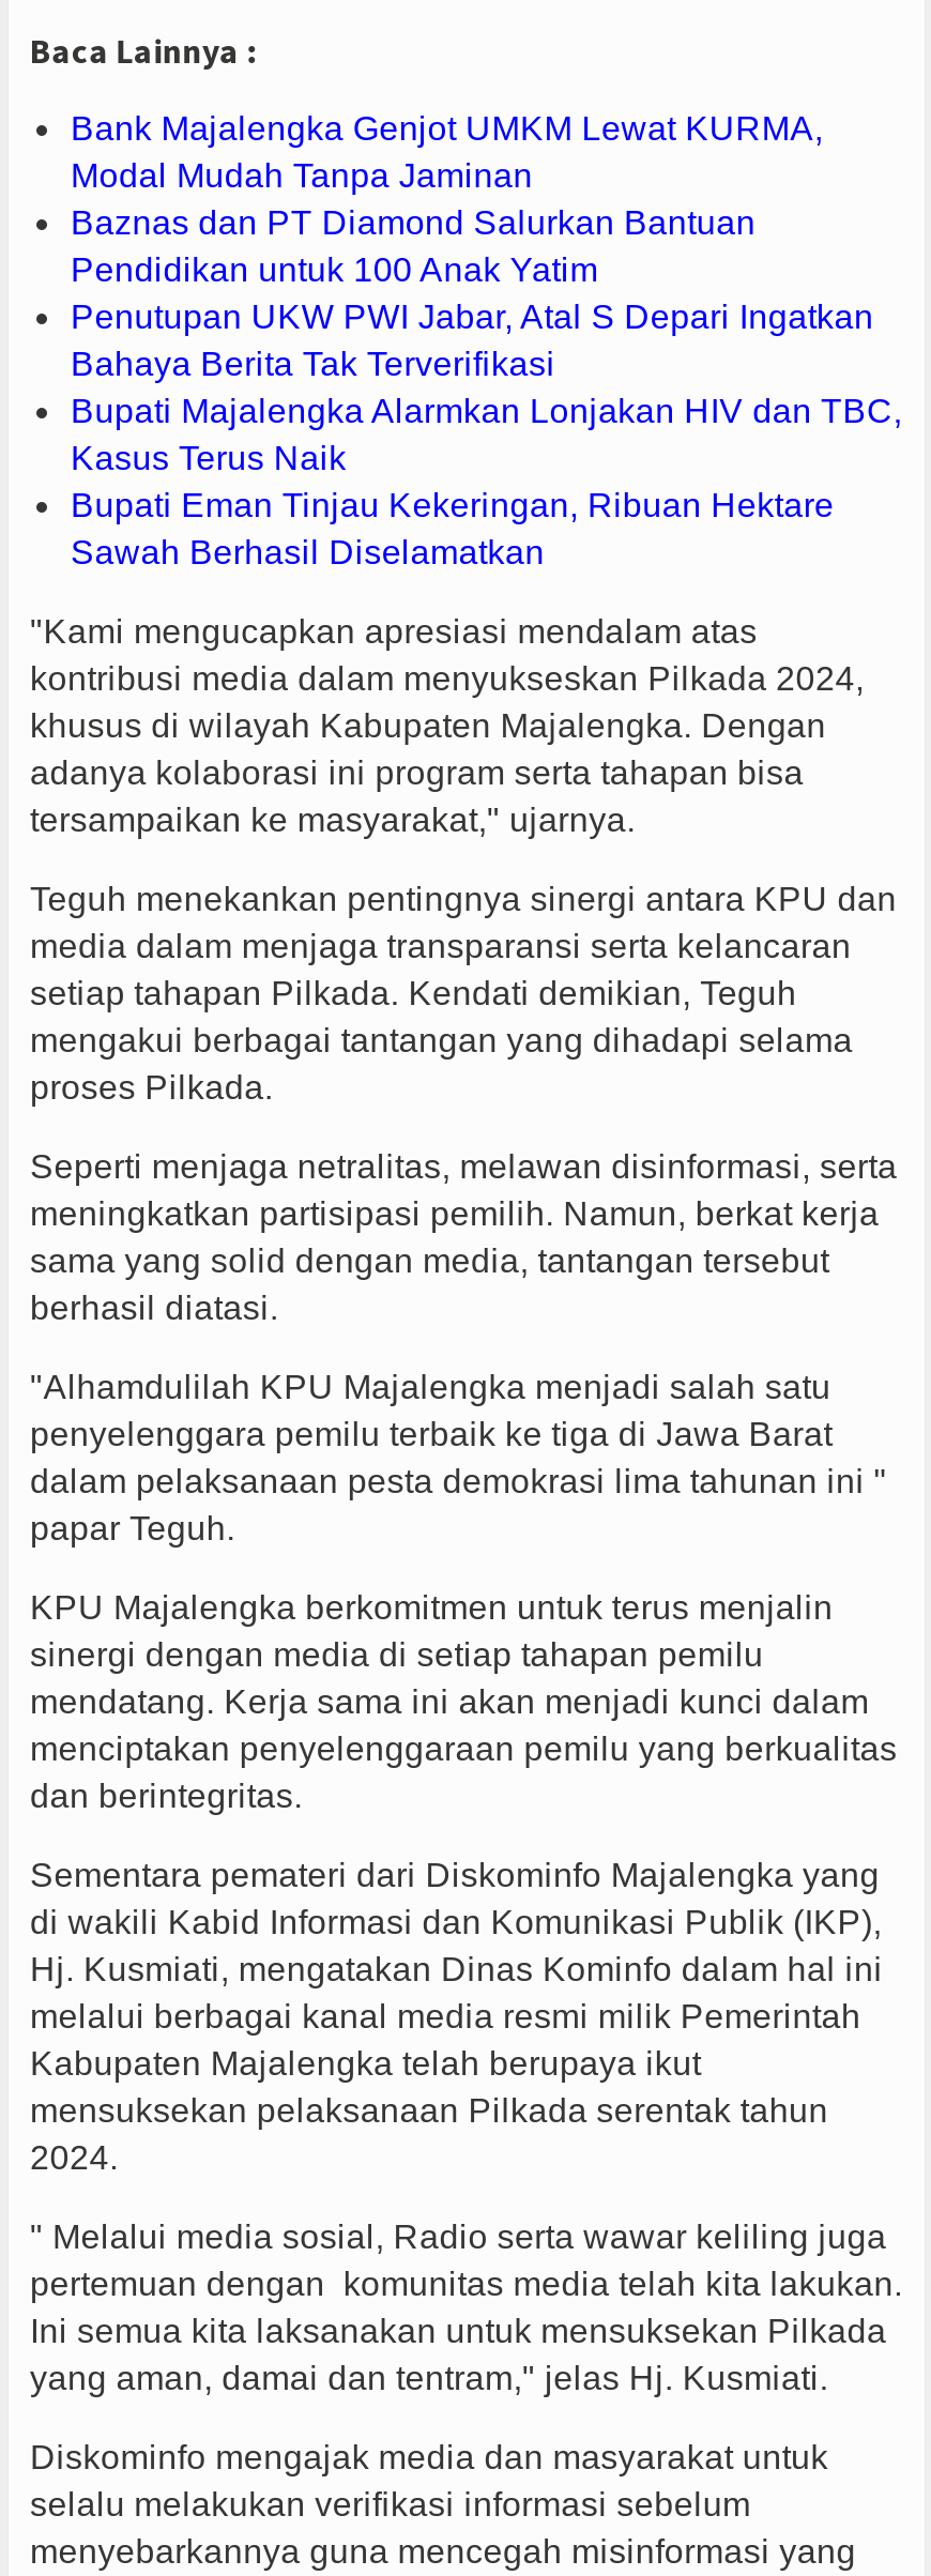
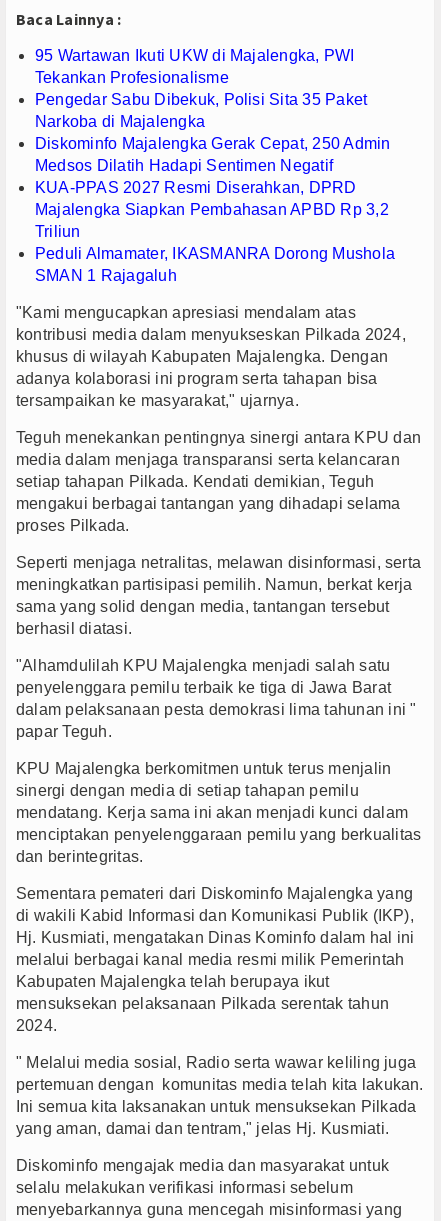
- Bank Majalengka Genjot UMKM Lewat KURMA,
- Modal Mudah Tanpa Jaminan
- Baznas dan PT Diamond Salurkan Bantuan
- Pendidikan untuk 100 Anak Yatim
- Penutupan UKW PWI Jabar, Atal S Depari Ingatkan
- Bahaya Berita Tak Terverifikasi
- Bupati Majalengka Alarmkan Lonjakan HIV dan TBC,
- Kasus Terus Naik
- Bupati Eman Tinjau Kekeringan, Ribuan Hektare
- Sawah Berhasil Diselamatkan
+ 95 Wartawan Ikuti UKW di Majalengka, PWI
+ Tekankan Profesionalisme
+ Pengedar Sabu Dibekuk, Polisi Sita 35 Paket
+ Narkoba di Majalengka
+ Diskominfo Majalengka Gerak Cepat, 250 Admin
+ Medsos Dilatih Hadapi Sentimen Negatif
+ KUA-PPAS 2027 Resmi Diserahkan, DPRD
+ Majalengka Siapkan Pembahasan APBD Rp 3,2
+ Triliun
+ Peduli Almamater, IKASMANRA Dorong Mushola
+ SMAN 1 Rajagaluh
